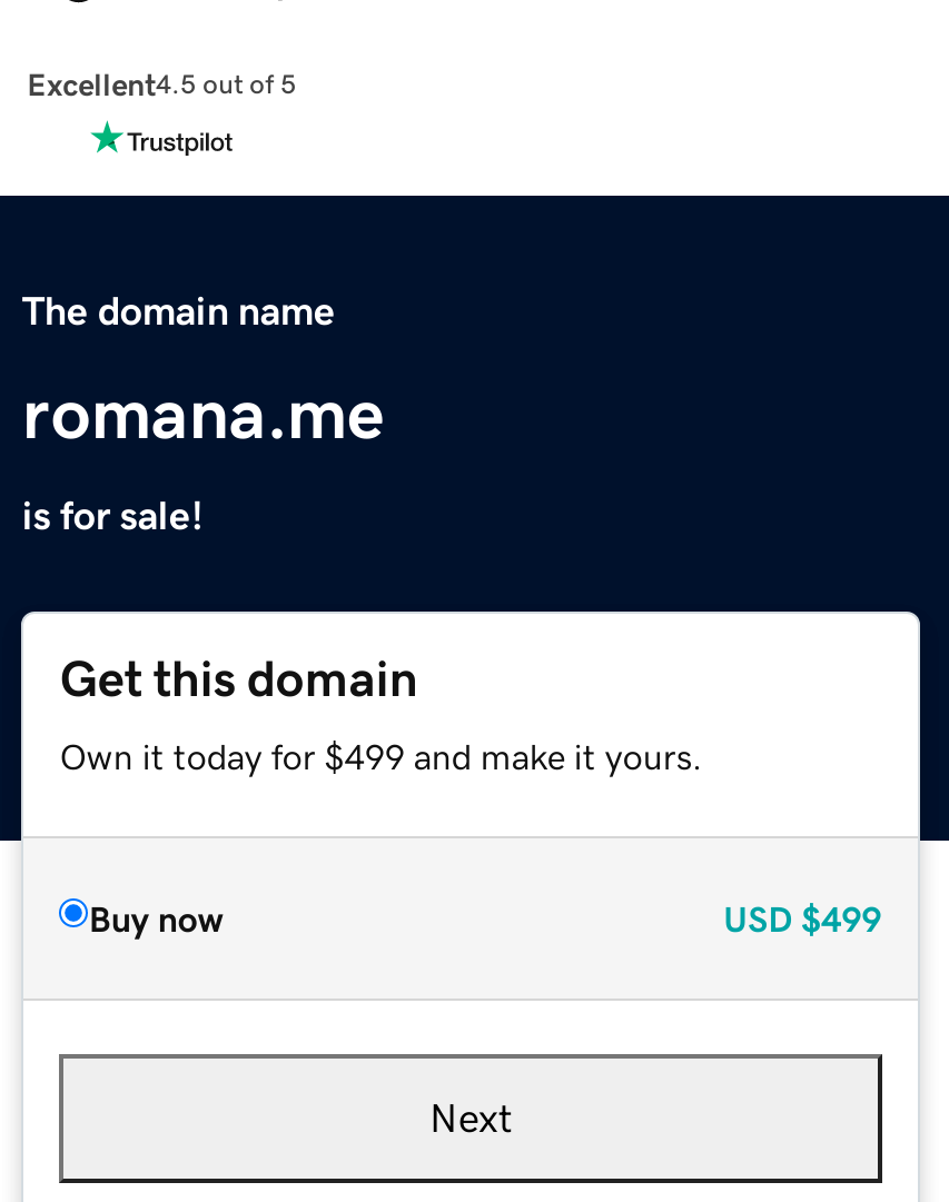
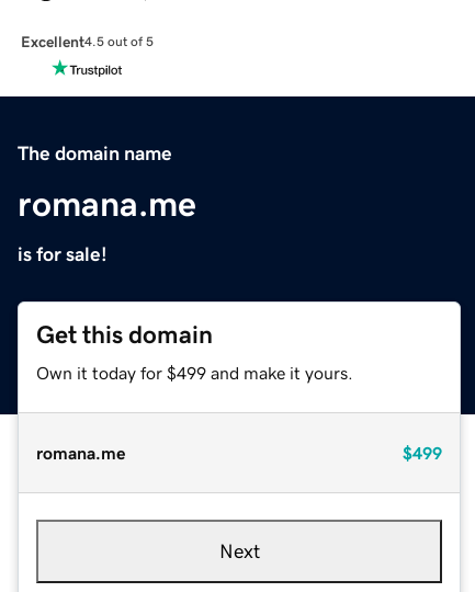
- Buy now
- USD $499
+ romana.me
+ $499
